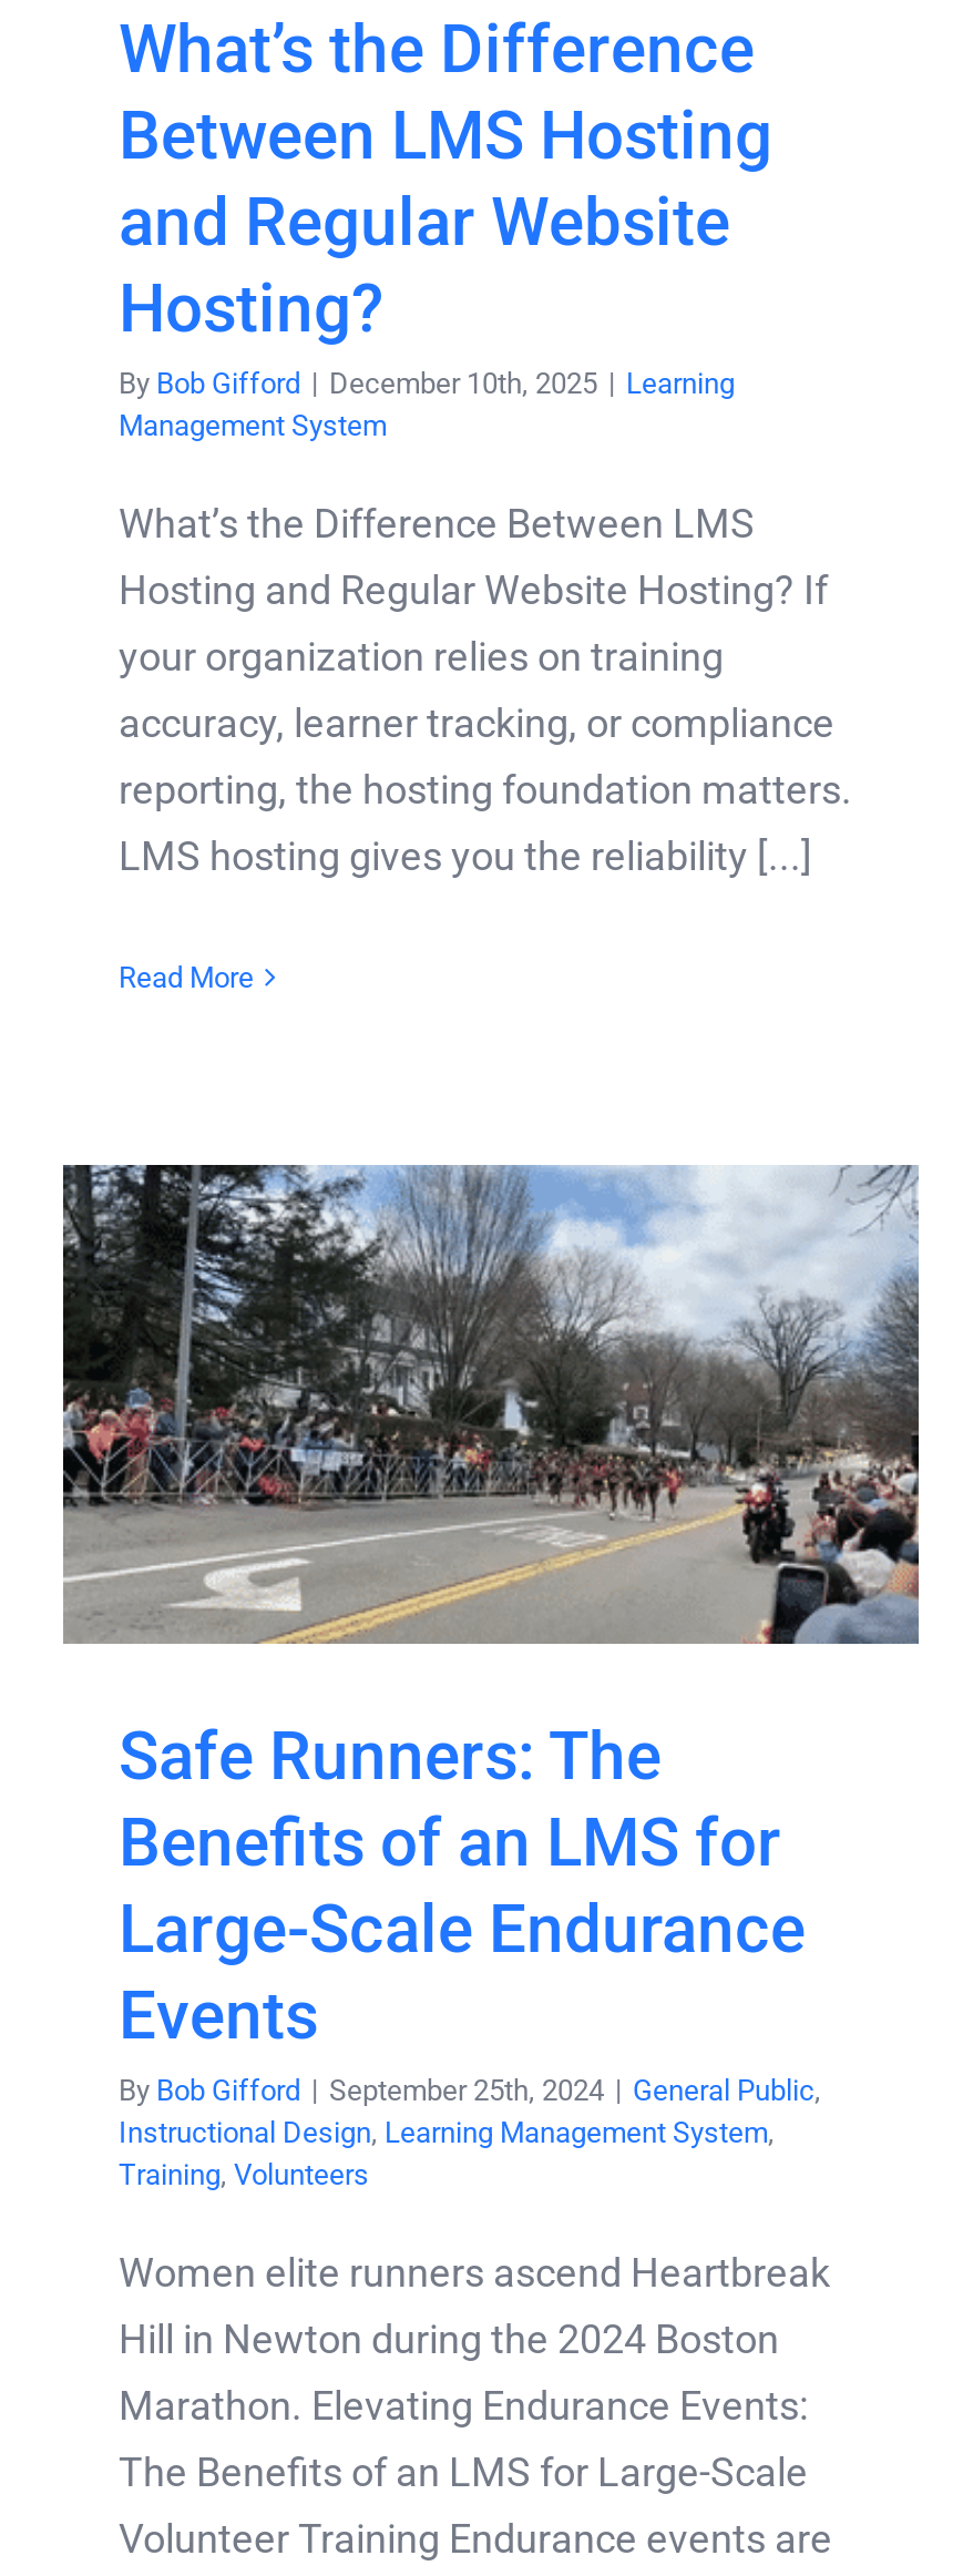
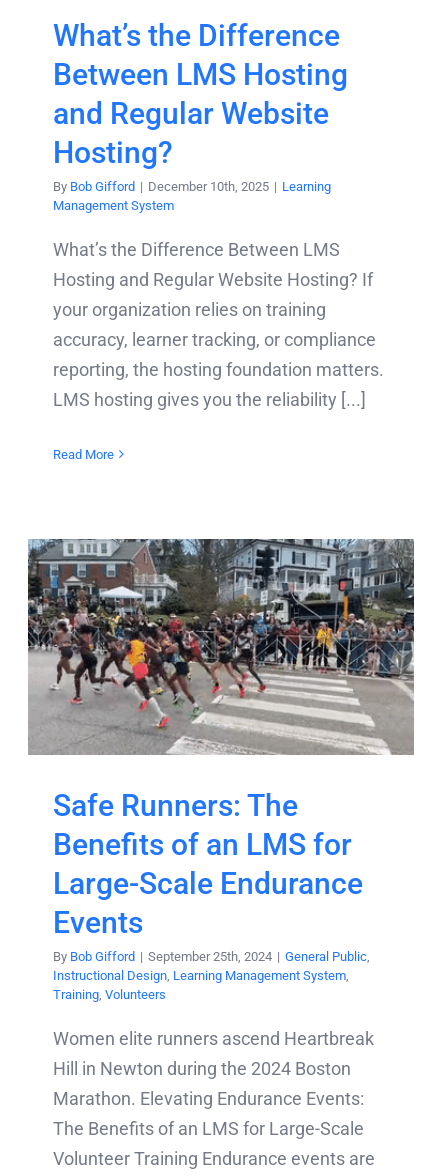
- [image]
+ [image]
